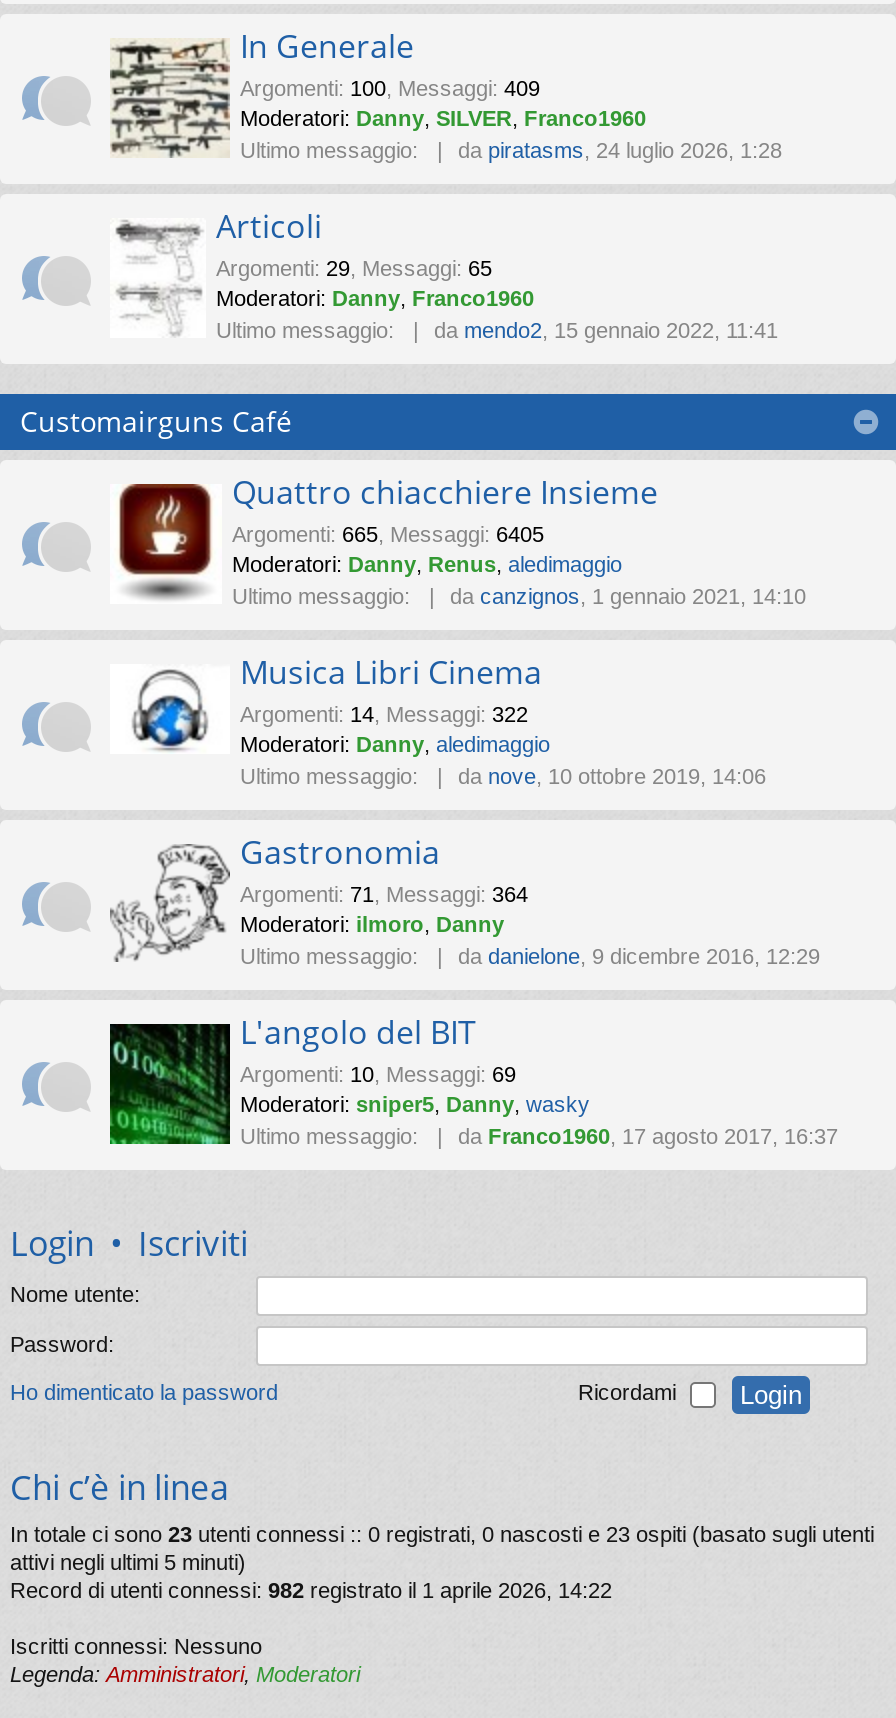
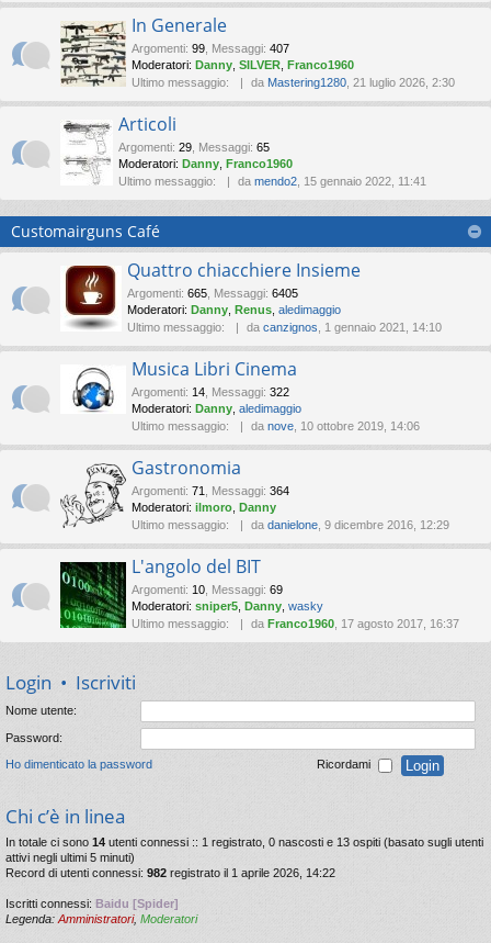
- Argomenti: 100, Messaggi: 409
+ Argomenti: 99, Messaggi: 407

- da piratasms, 24 luglio 2026, 1:28
+ da Mastering1280, 21 luglio 2026, 2:30

- In totale ci sono 23 utenti connessi :: 0 registrati, 0 nascosti e 23 ospiti (basato sugli utenti
+ In totale ci sono 14 utenti connessi :: 1 registrato, 0 nascosti e 13 ospiti (basato sugli utenti

- Iscritti connessi: Nessuno
+ Iscritti connessi: Baidu [Spider]
